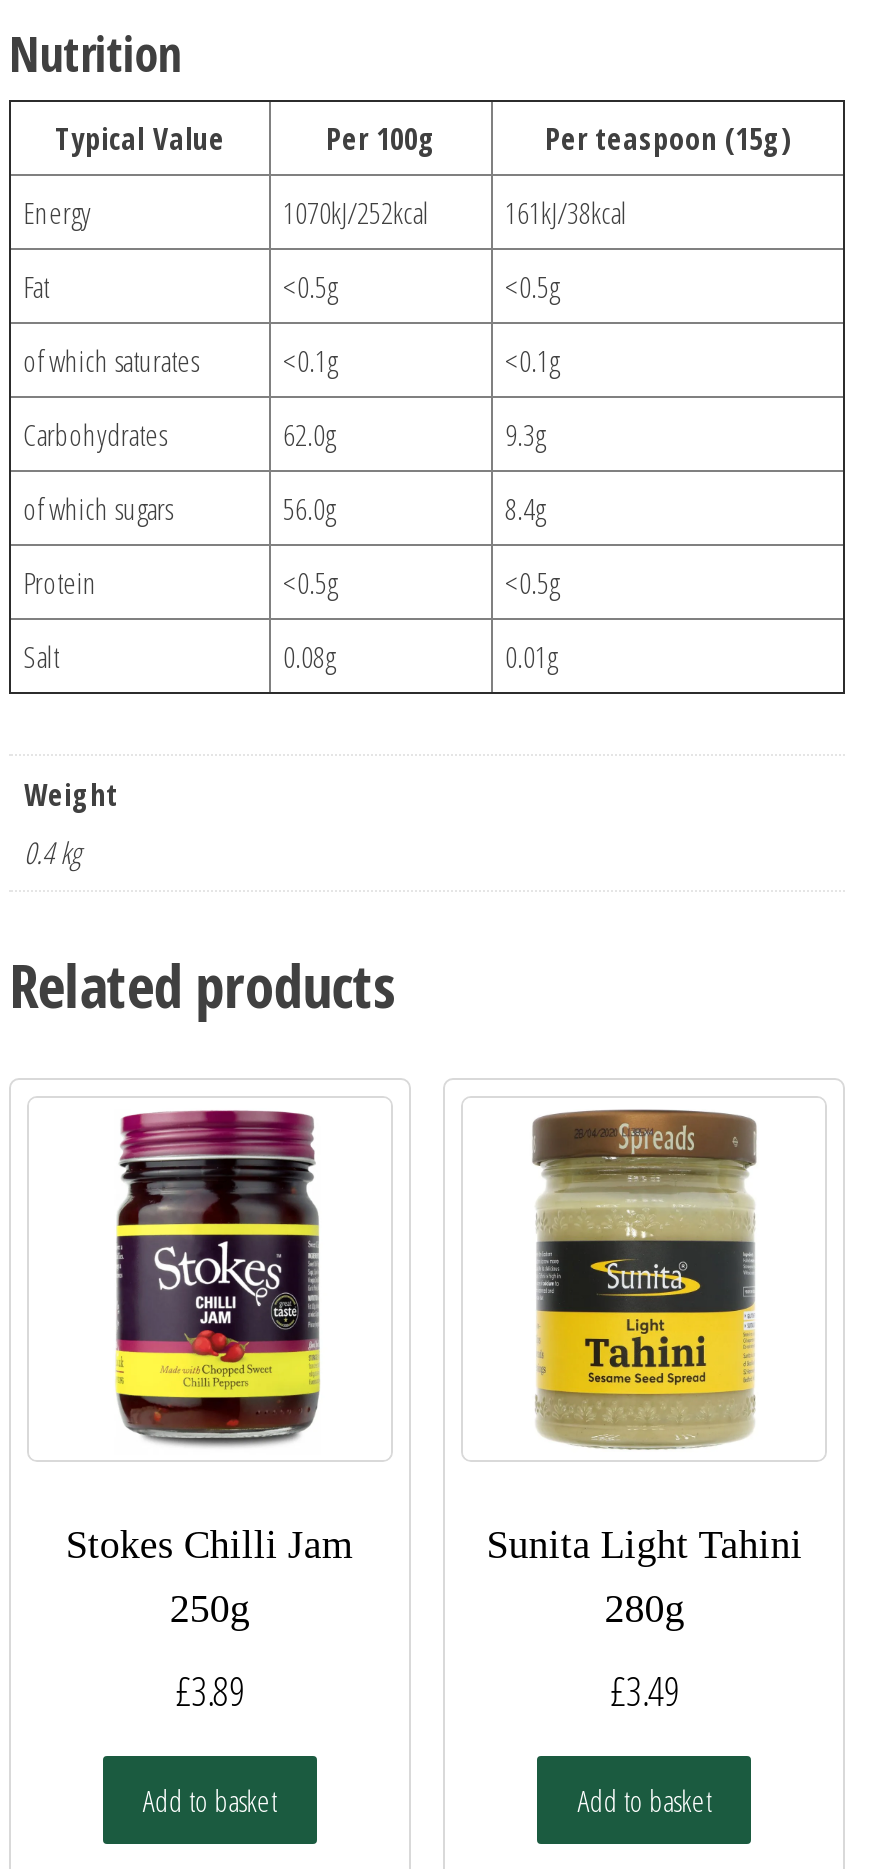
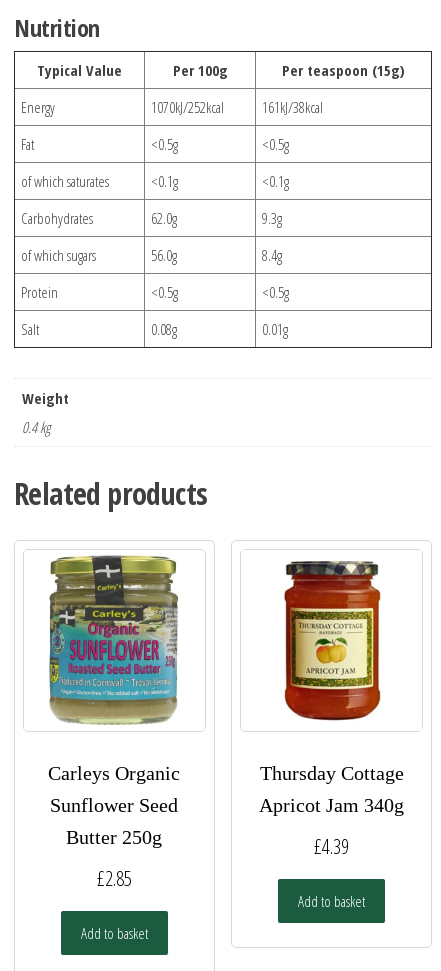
- [image]
- Stokes Chilli Jam
- 250g
- £3.89
+ [image]
+ Carleys Organic
+ Sunflower Seed
+ Butter 250g
+ £2.85

- [image]
- Sunita Light Tahini
+ [image]
+ Thursday Cottage

- 280g
+ Apricot Jam 340g

- £3.49
+ £4.39
